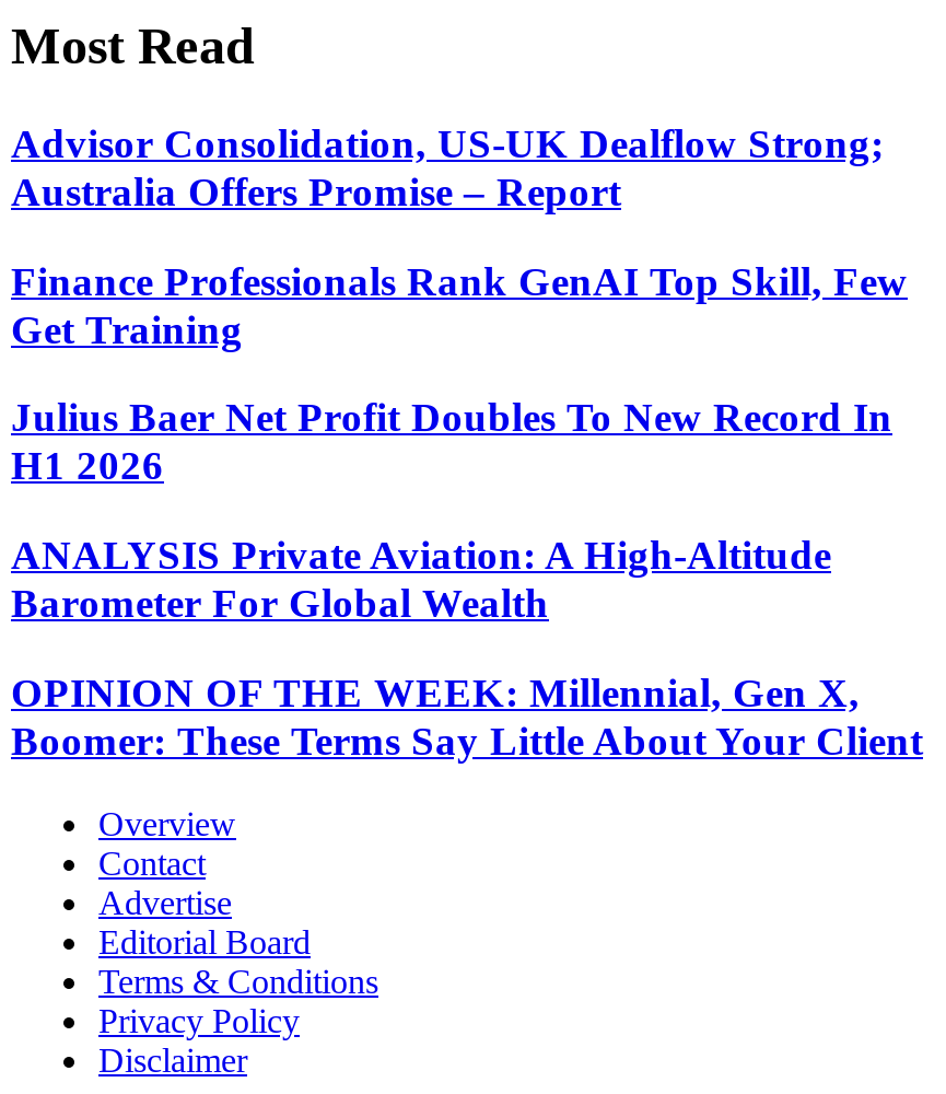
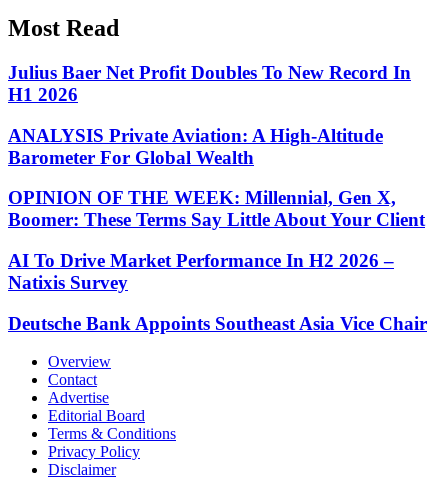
- Advisor Consolidation, US-UK Dealflow Strong;
- Australia Offers Promise – Report
- Finance Professionals Rank GenAI Top Skill, Few
- Get Training

moved up: Julius Baer Net Profit Doubles To New Record In | H1 2026 | ANALYSIS Private Aviation: A High-Altitude | Barometer For Global Wealth | OPINION OF THE WEEK: Millennial, Gen X, | Boomer: These Terms Say Little About Your Client

+ AI To Drive Market Performance In H2 2026 –
+ Natixis Survey
+ Deutsche Bank Appoints Southeast Asia Vice Chair
